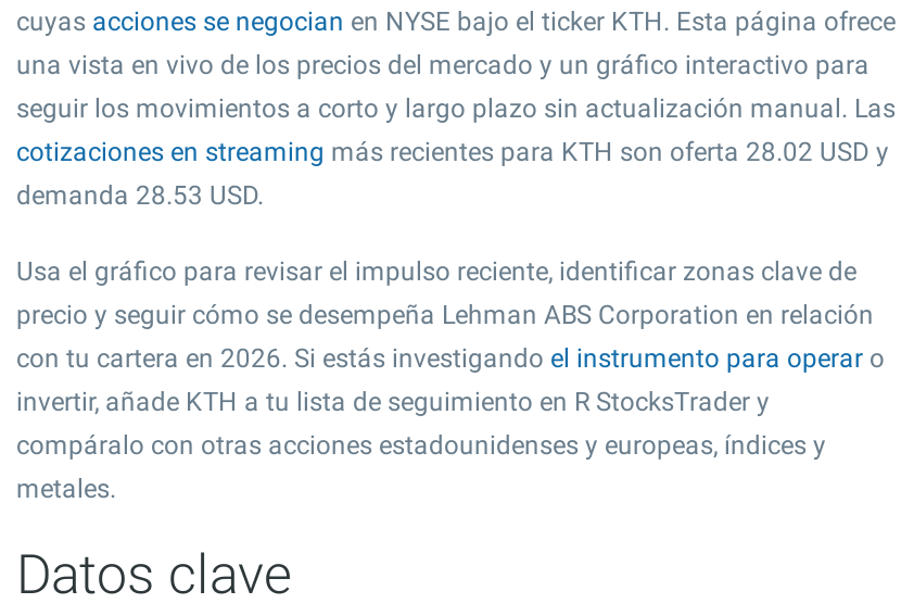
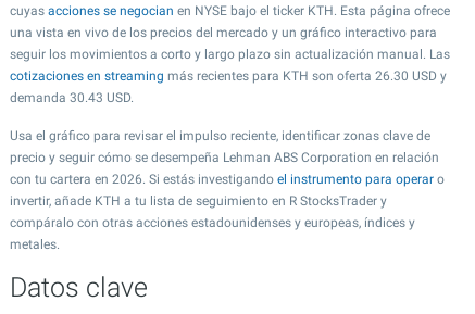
- cotizaciones en streaming más recientes para KTH son oferta 28.02 USD y
+ cotizaciones en streaming más recientes para KTH son oferta 26.30 USD y

- demanda 28.53 USD.
+ demanda 30.43 USD.
